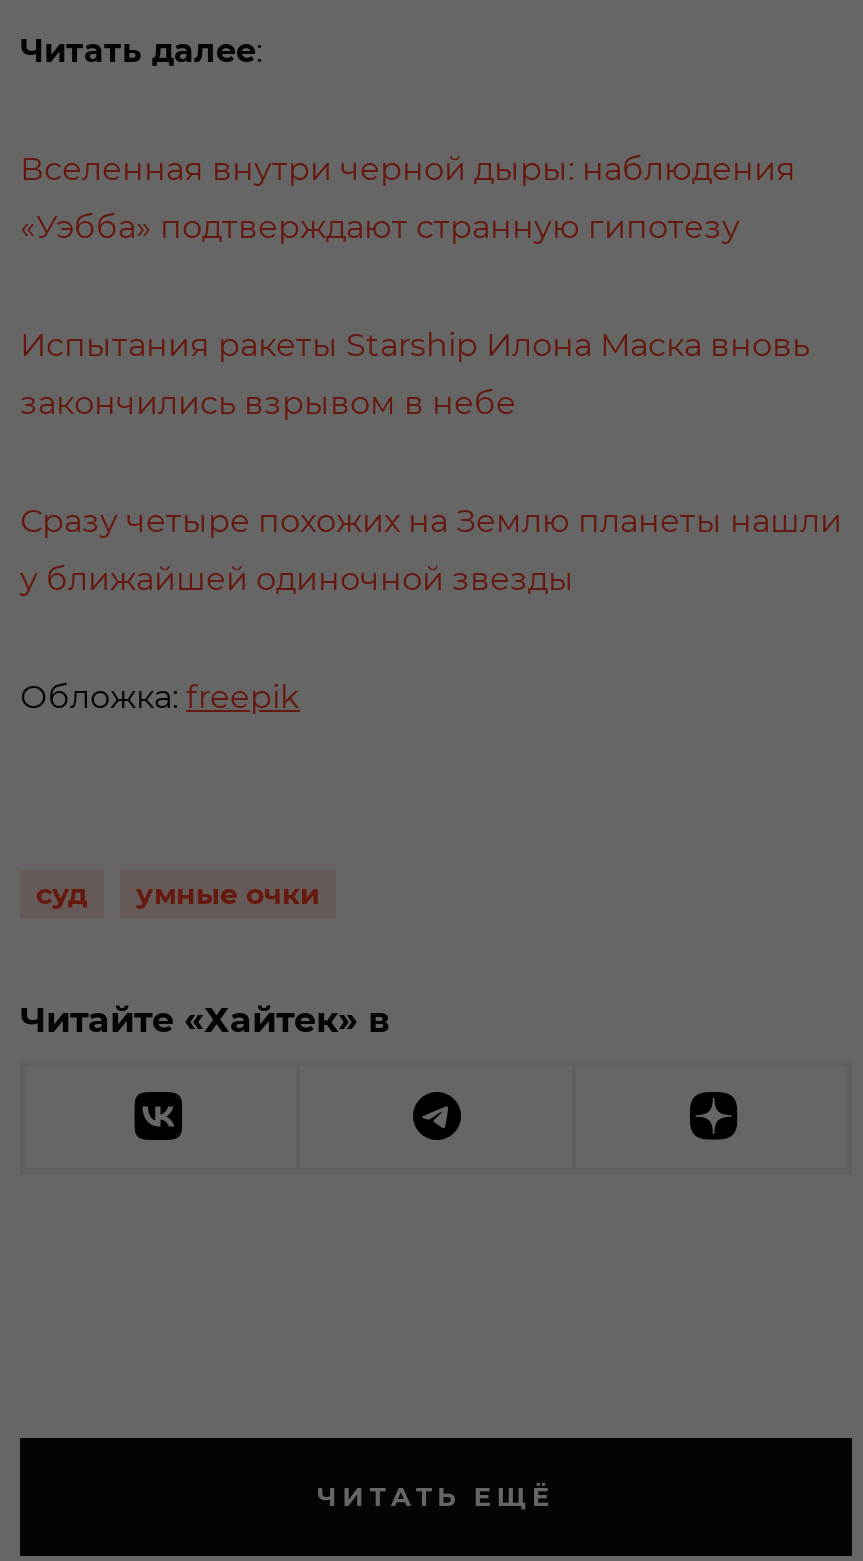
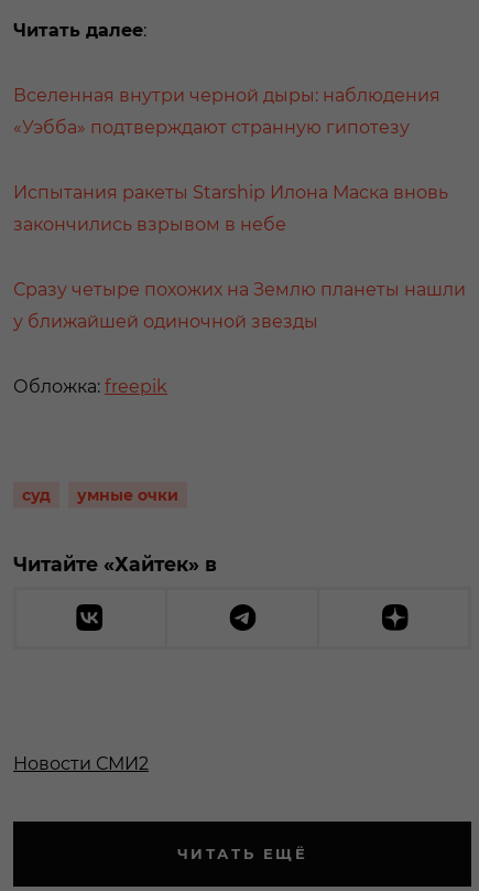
+ Новости СМИ2
